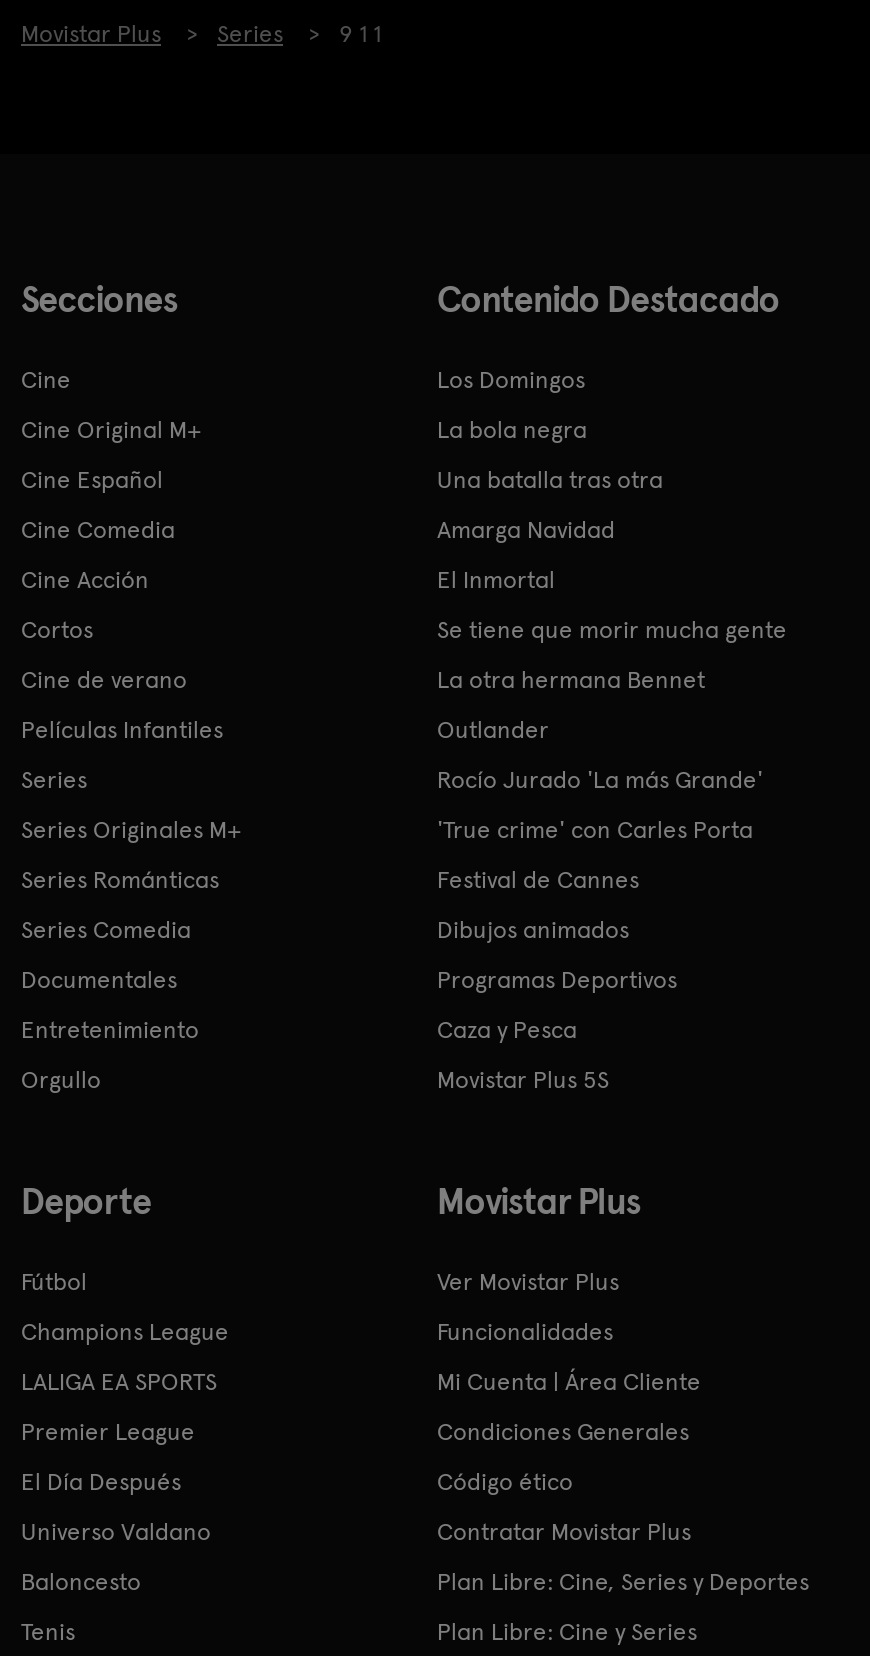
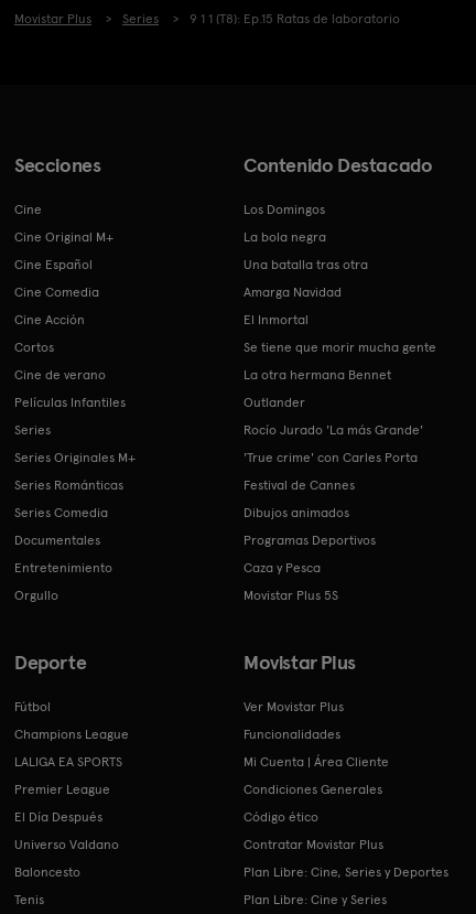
- 9 1 1
+ 9 1 1 (T8): Ep.15 Ratas de laboratorio
